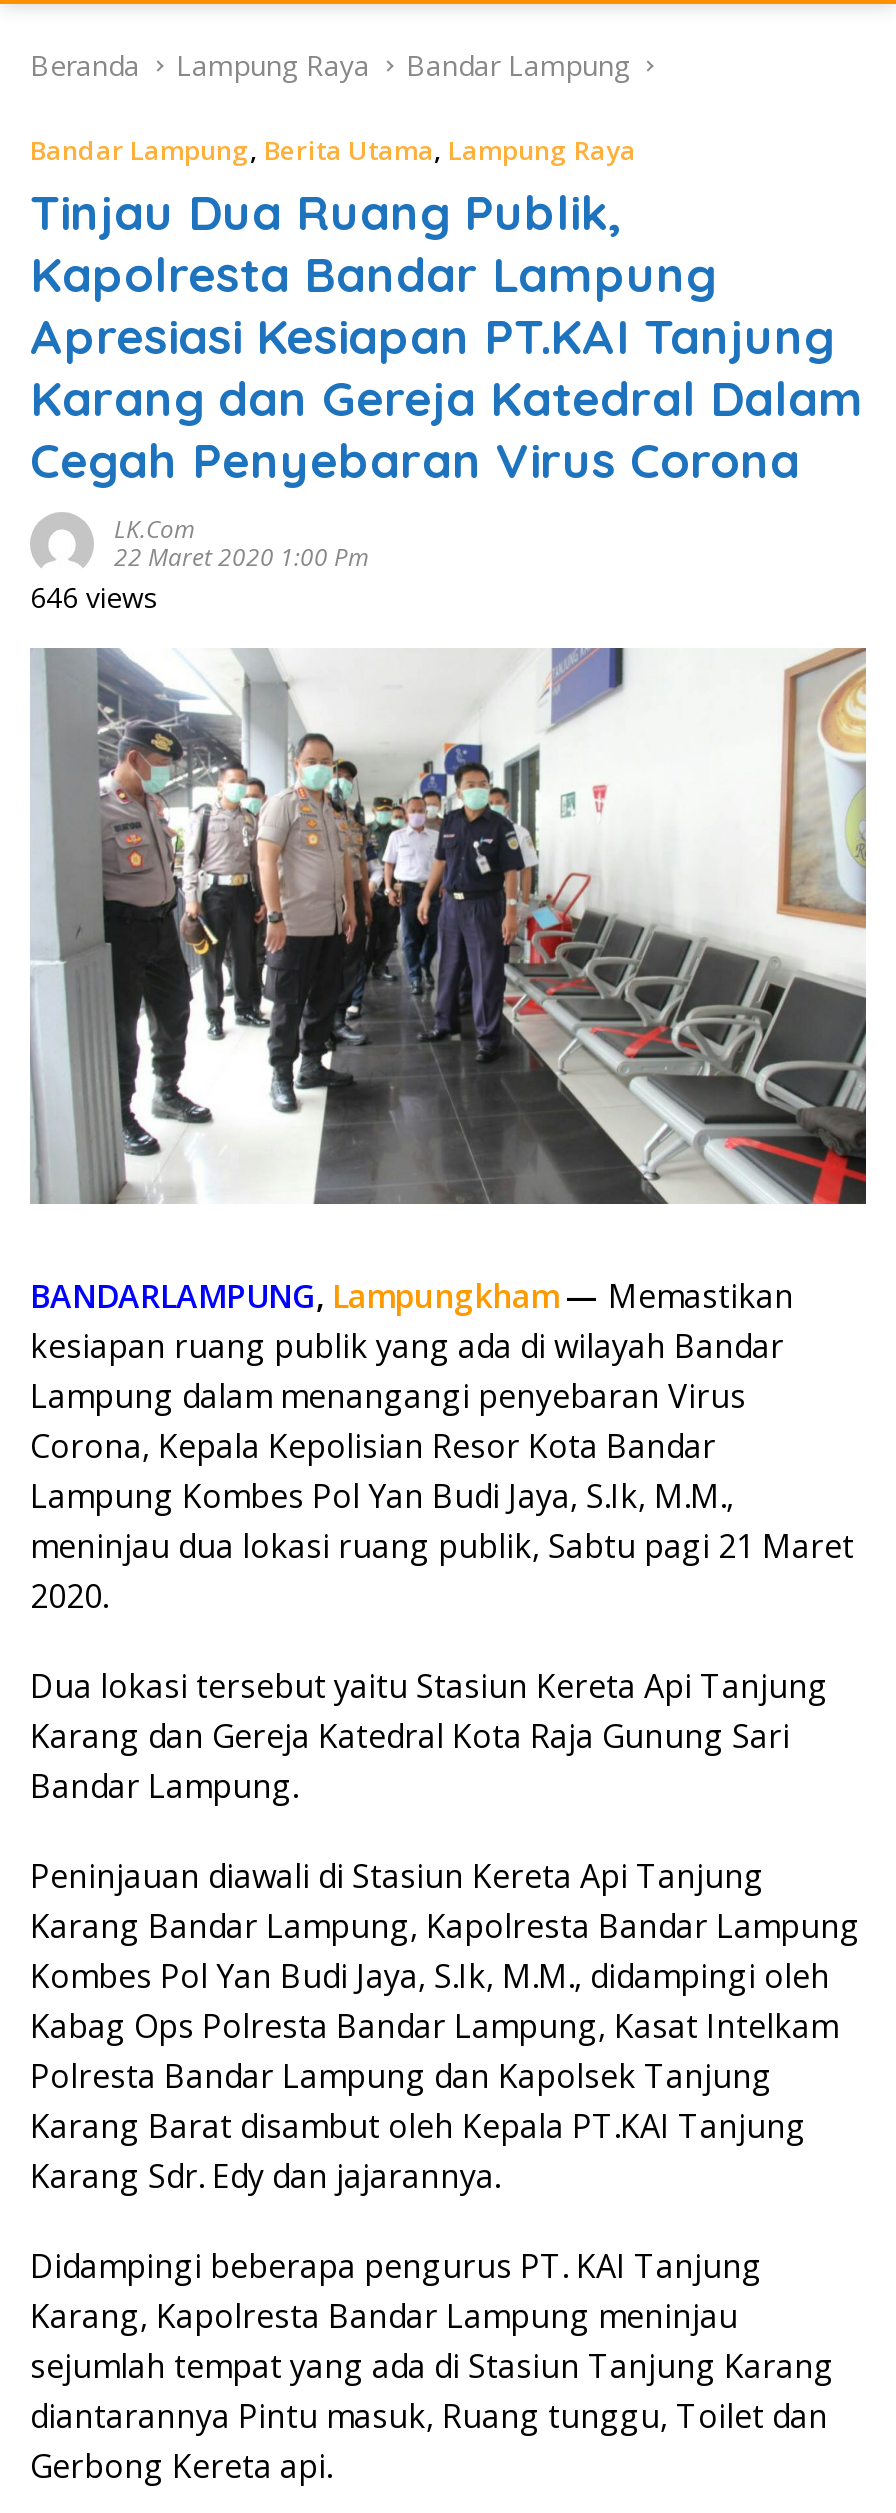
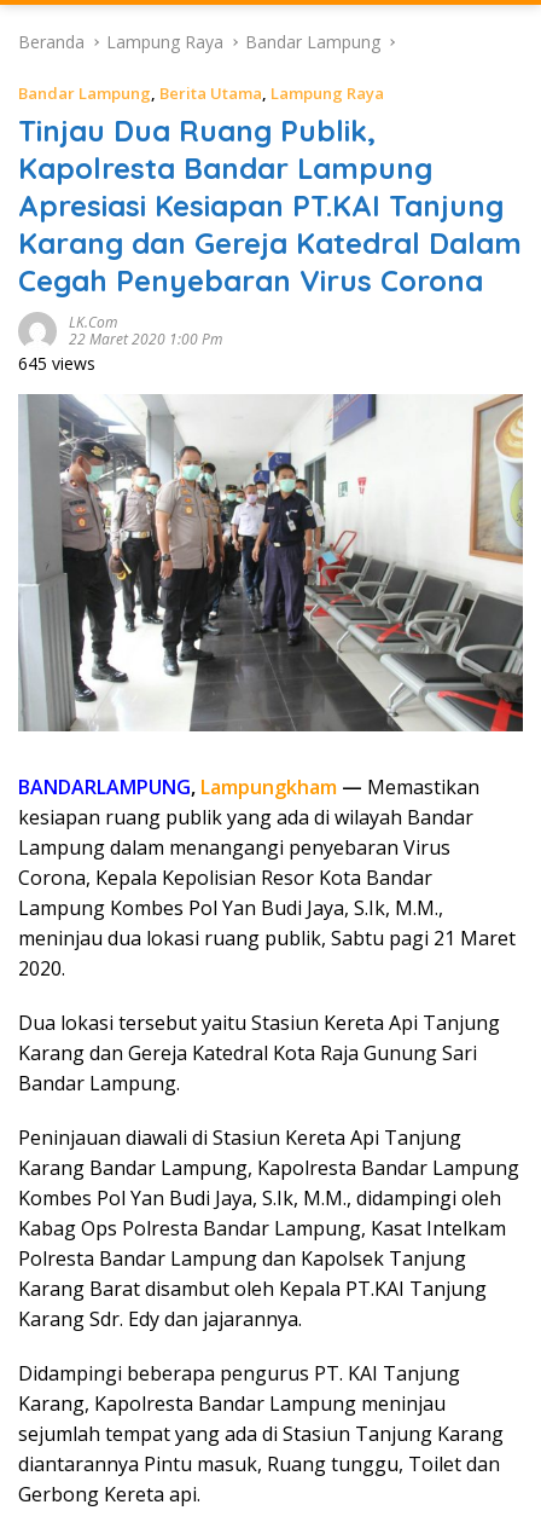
- 646 views
+ 645 views
